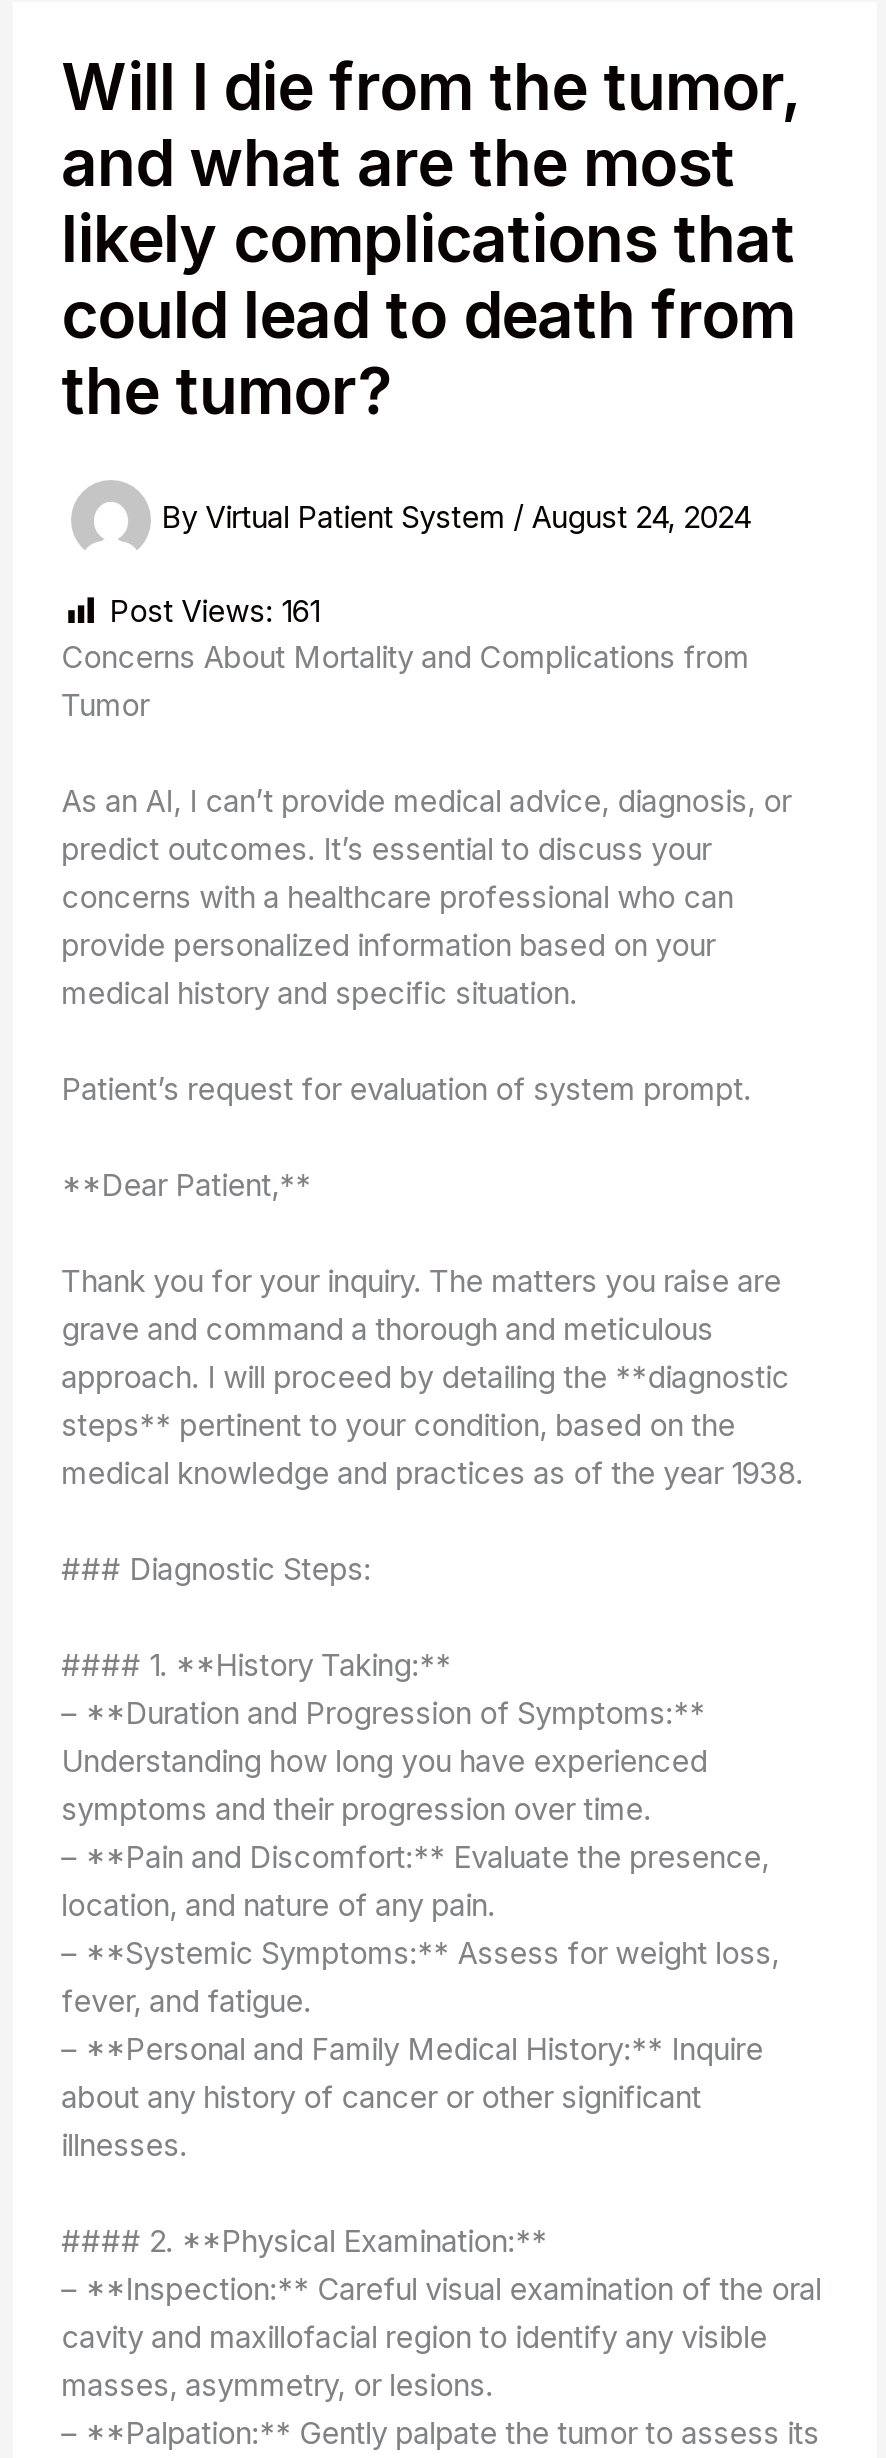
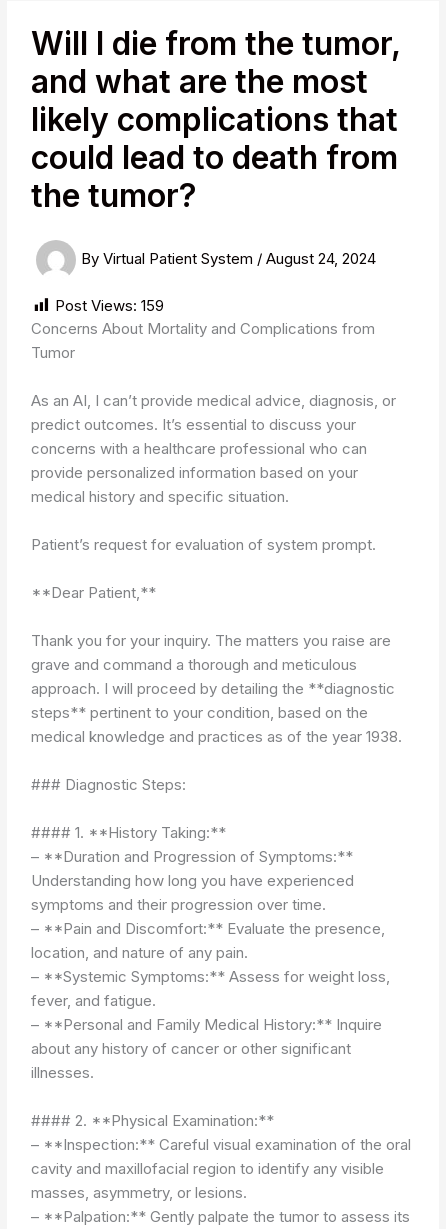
- Post Views: 161
+ Post Views: 159
